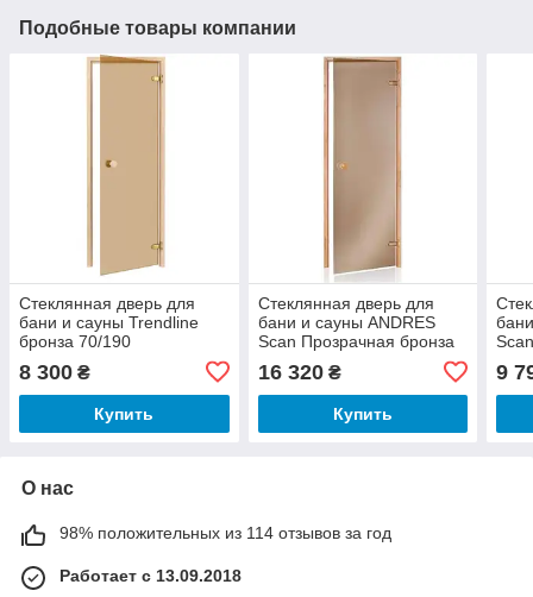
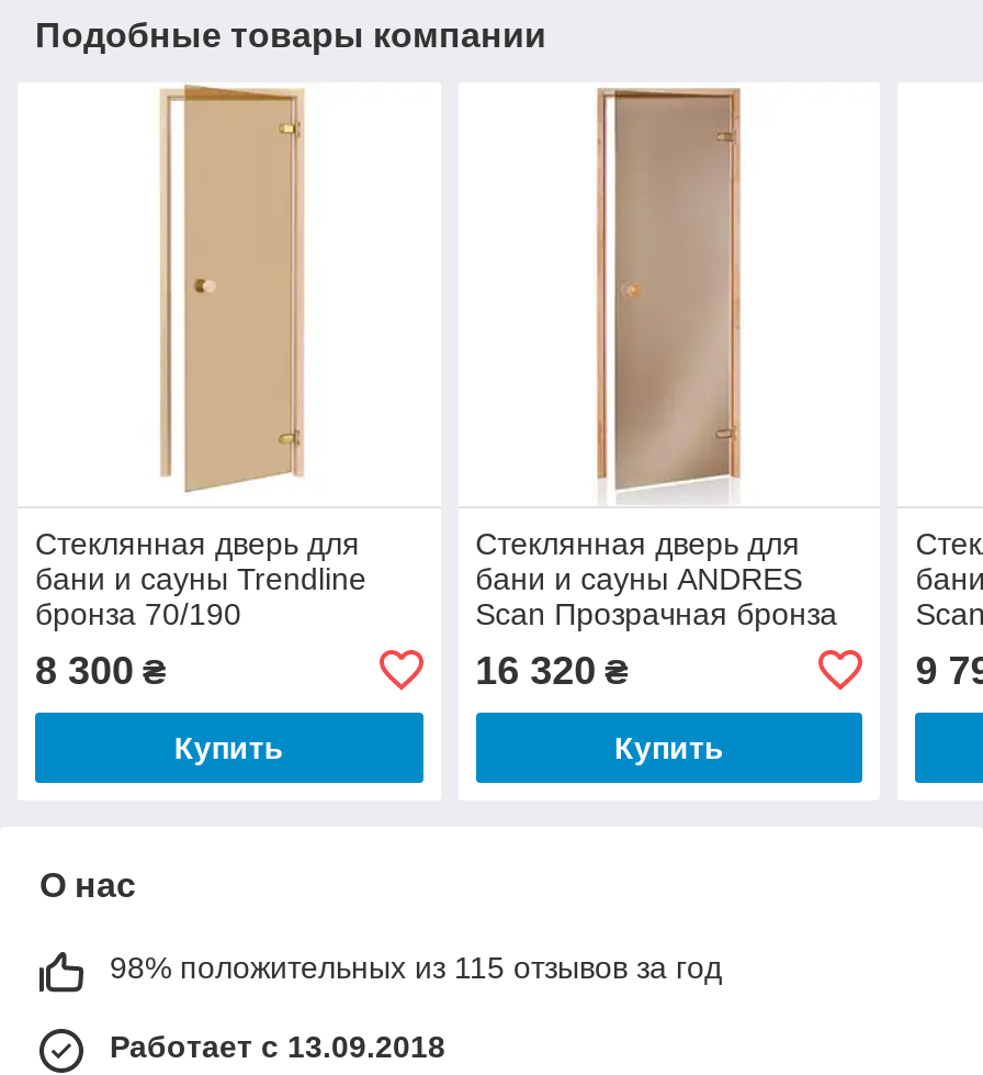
- 98% положительных из 114 отзывов за год
+ 98% положительных из 115 отзывов за год
